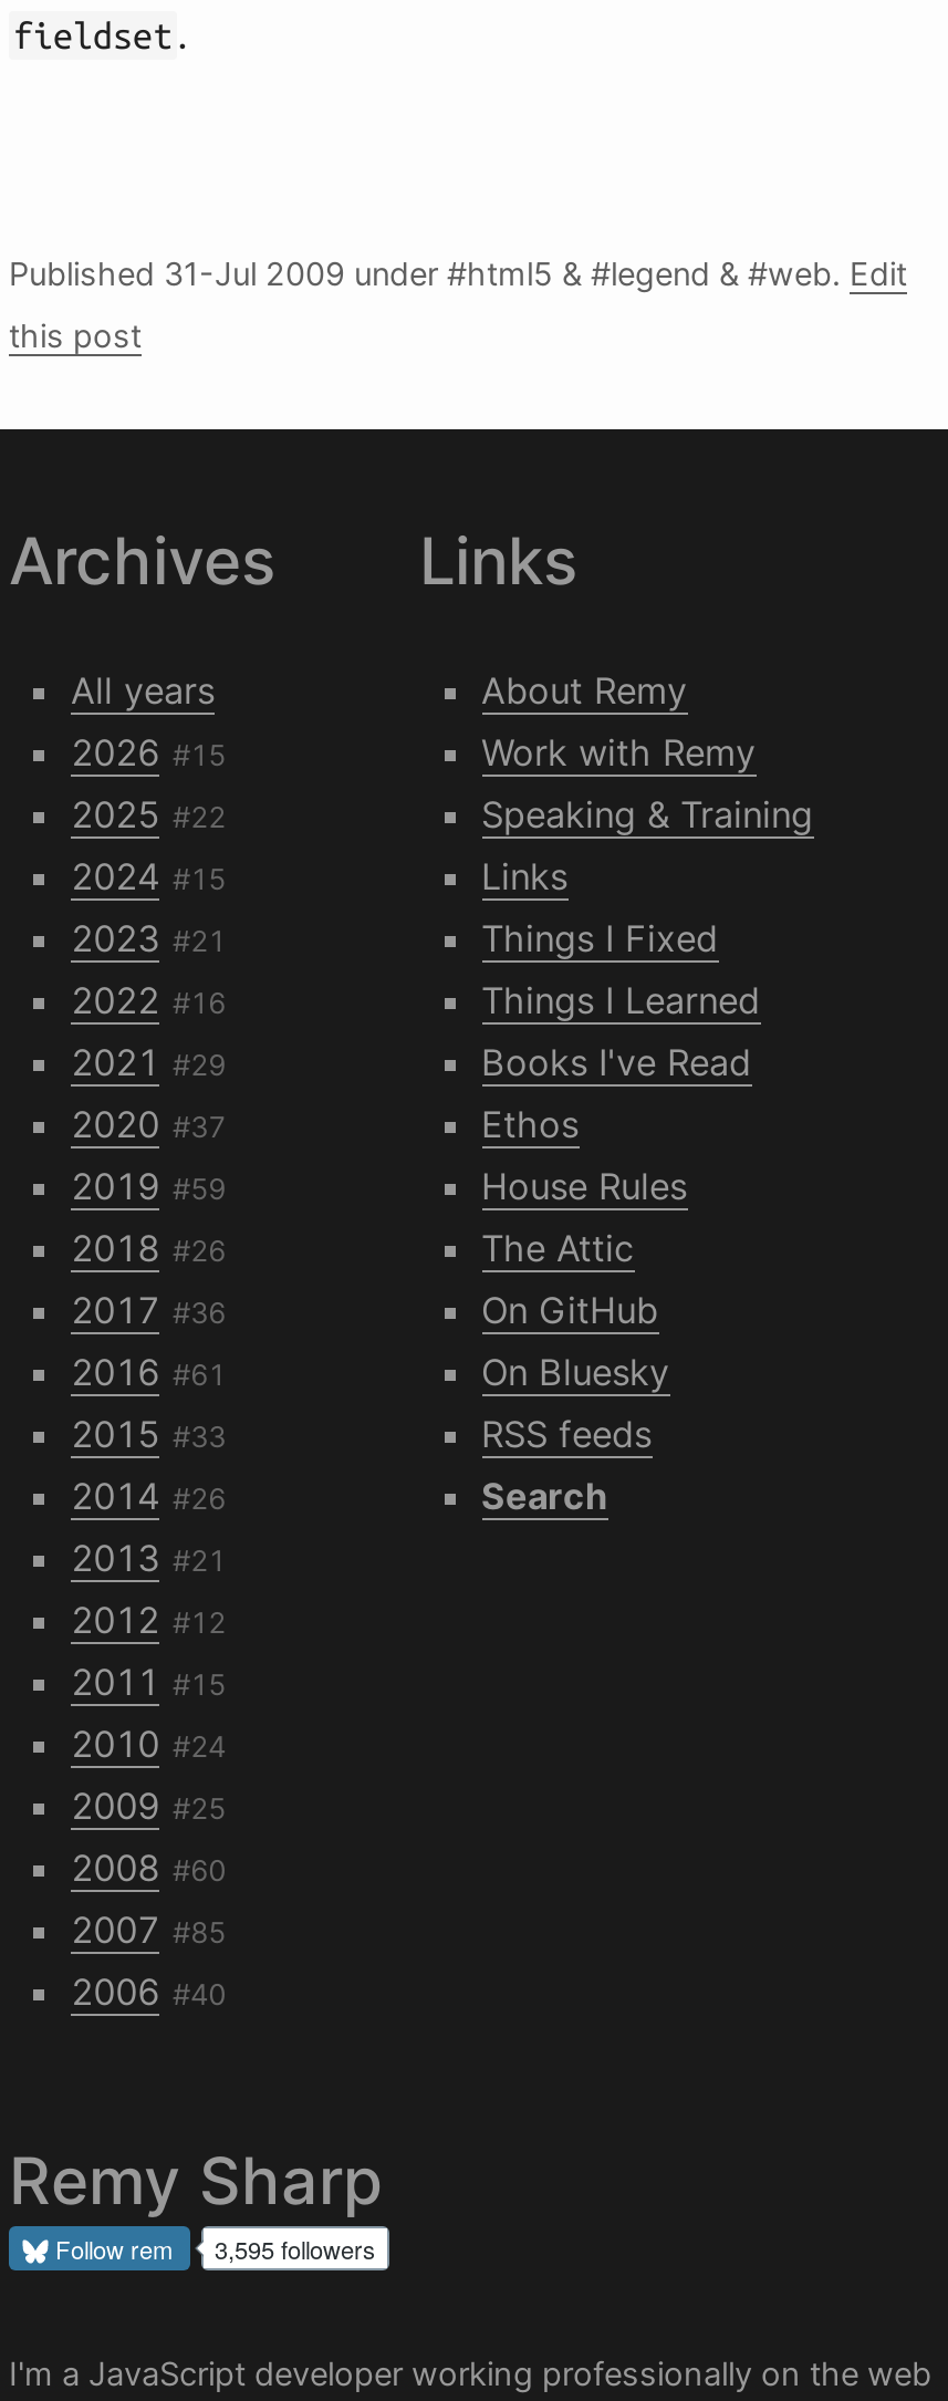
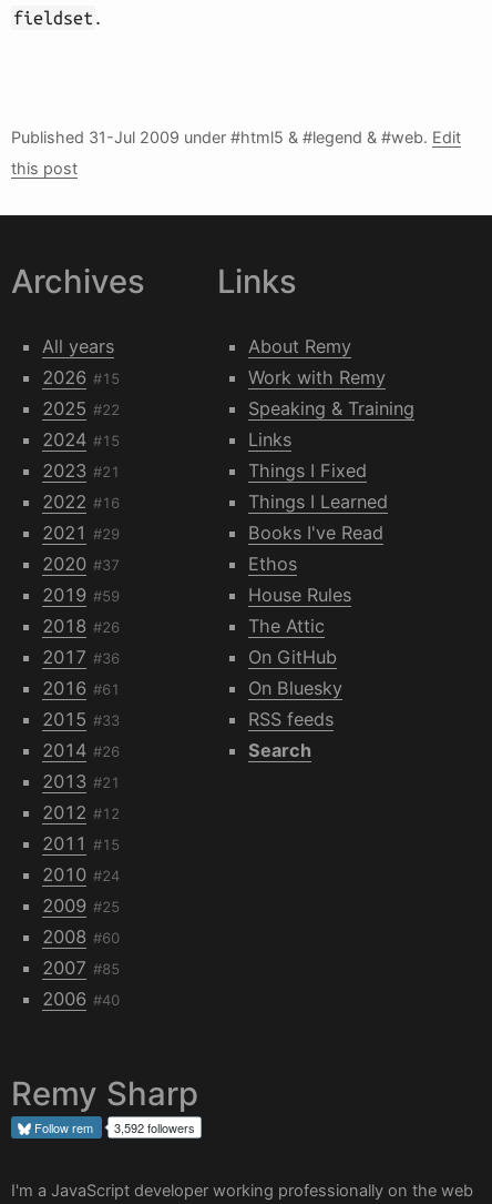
- Follow rem 3,595 followers
+ Follow rem 3,592 followers
